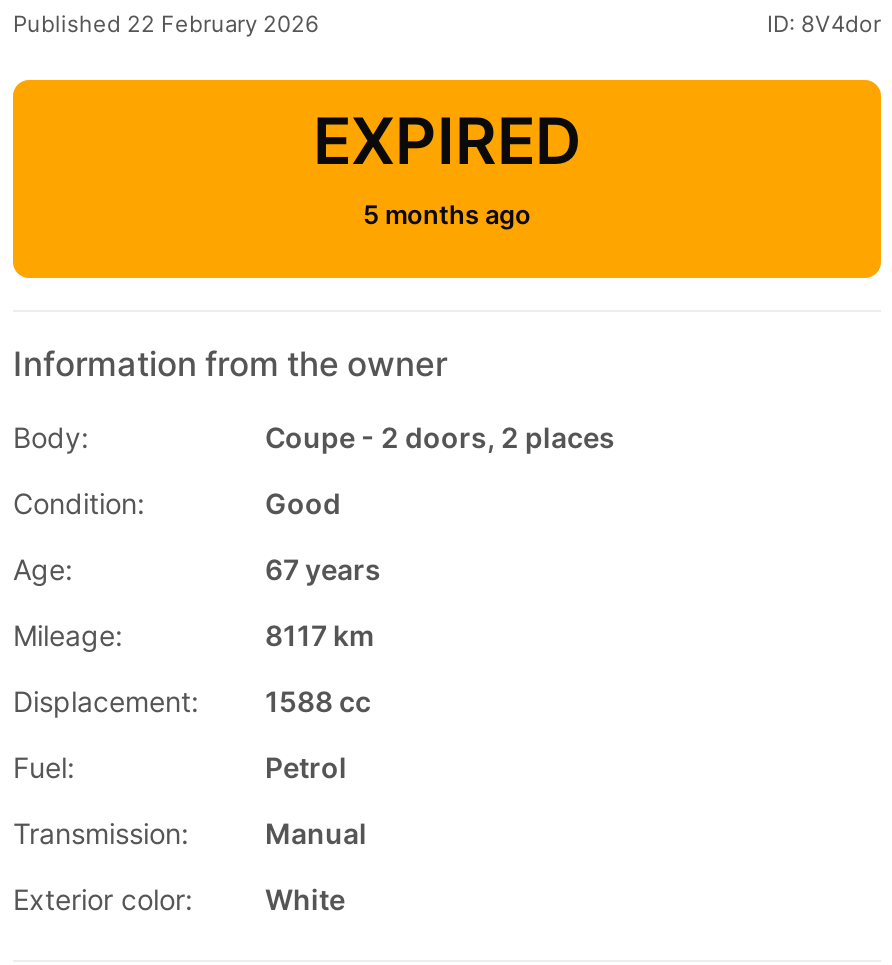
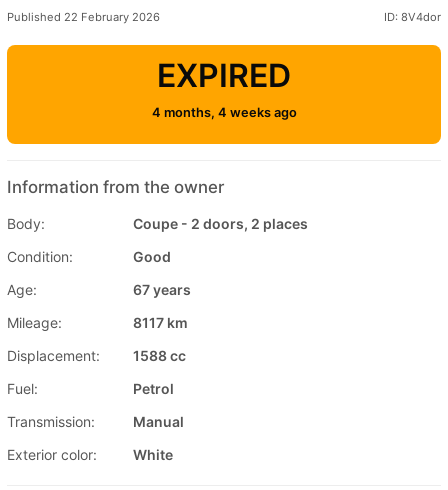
- 5 months ago
+ 4 months, 4 weeks ago
